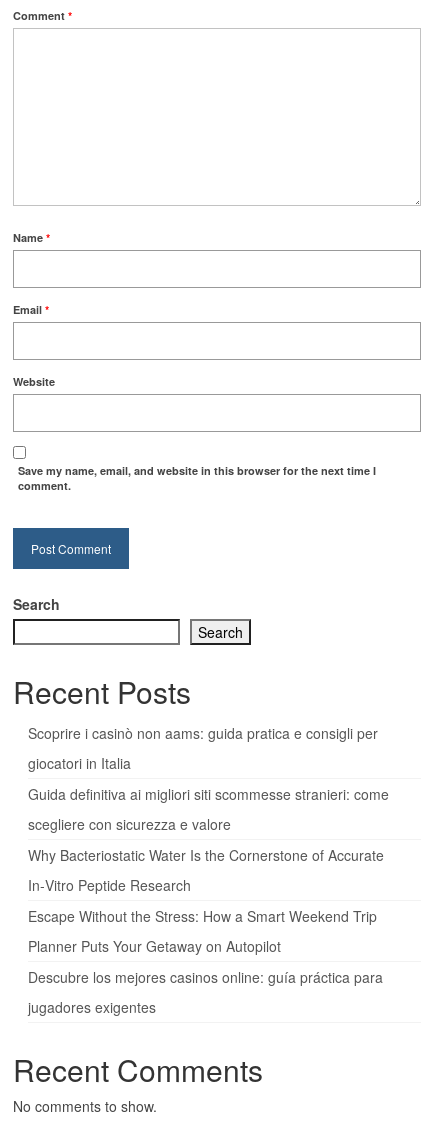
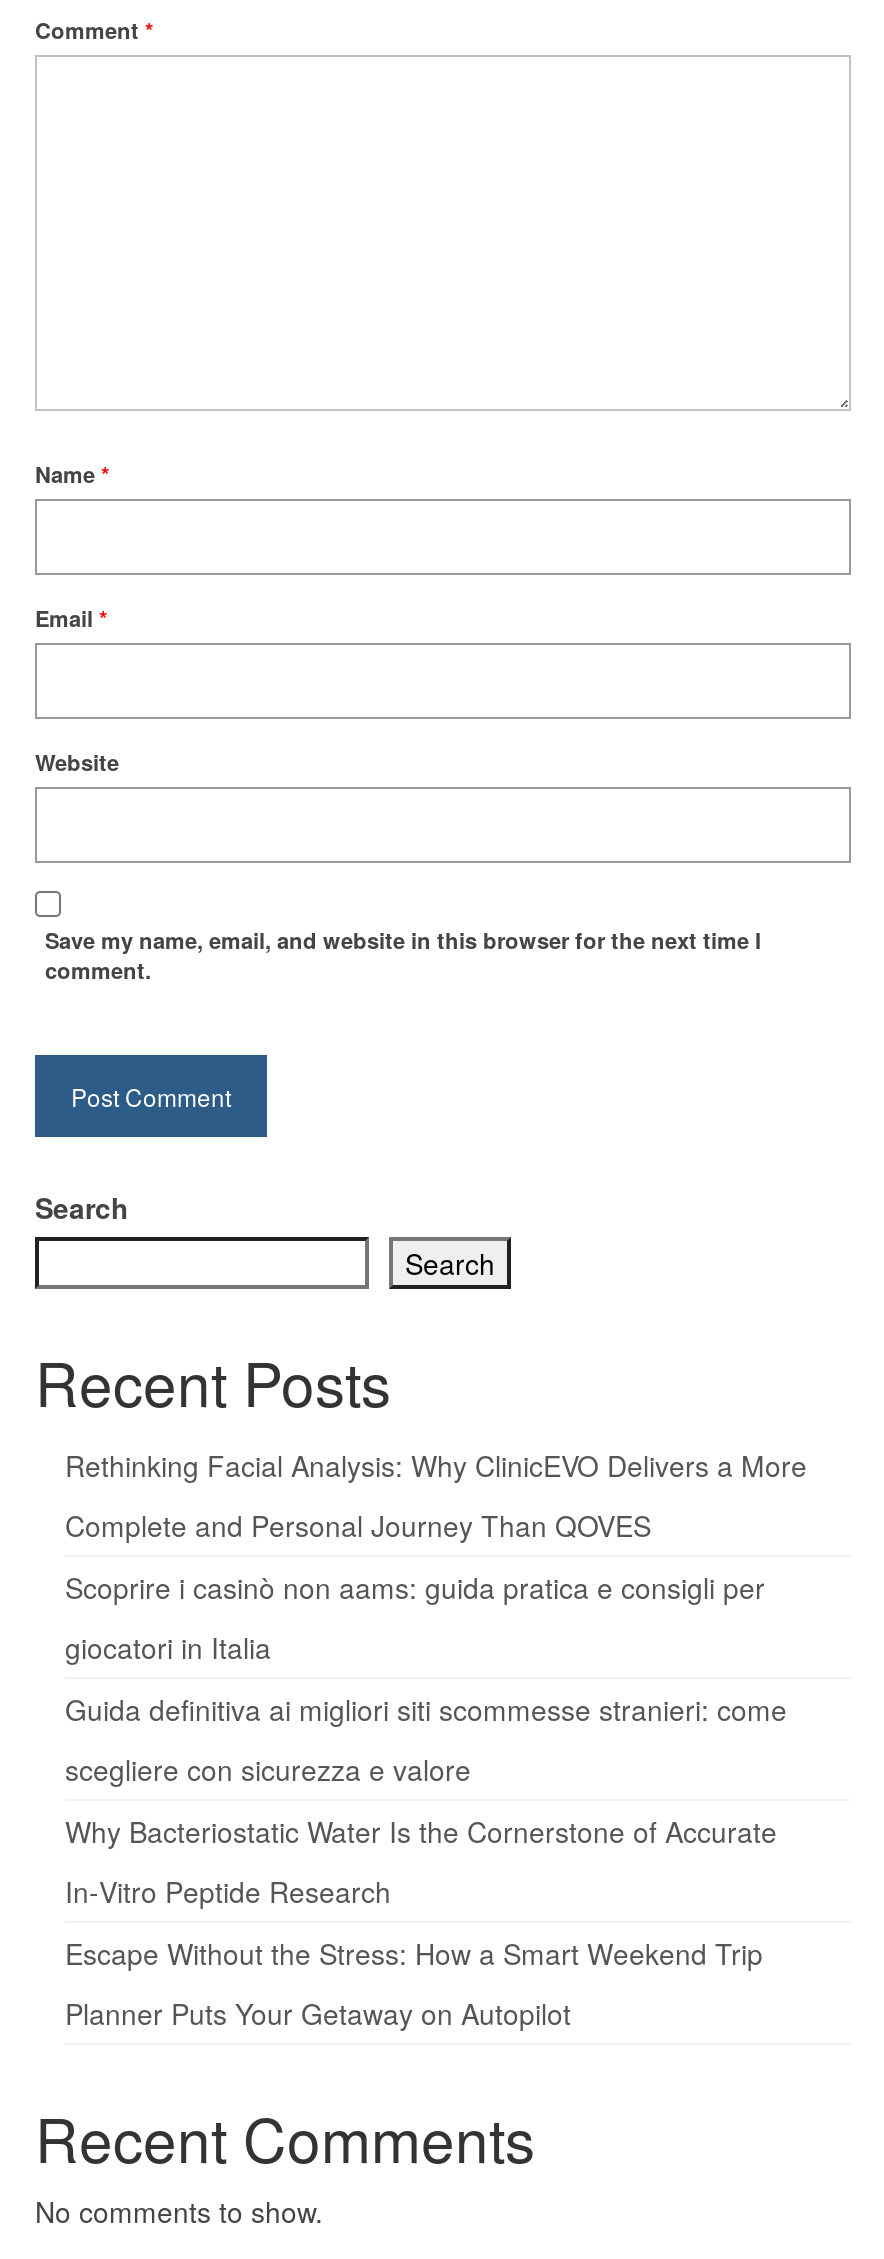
+ Rethinking Facial Analysis: Why ClinicEVO Delivers a More
+ Complete and Personal Journey Than QOVES

moved down: Scoprire i casinò non aams: guida pratica e consigli per | giocatori in Italia | Guida definitiva ai migliori siti scommesse stranieri: come | scegliere con sicurezza e valore | Why Bacteriostatic Water Is the Cornerstone of Accurate | In‑Vitro Peptide Research | Escape Without the Stress: How a Smart Weekend Trip | Planner Puts Your Getaway on Autopilot

- Descubre los mejores casinos online: guía práctica para
- jugadores exigentes
